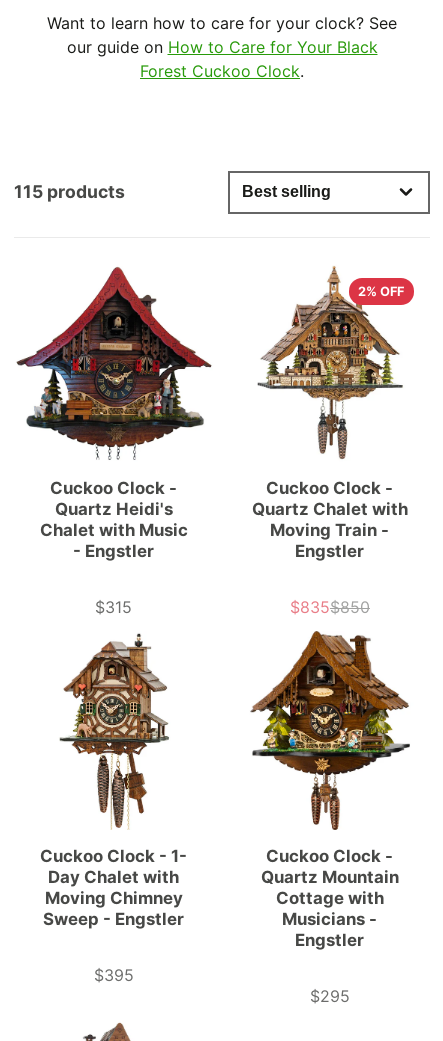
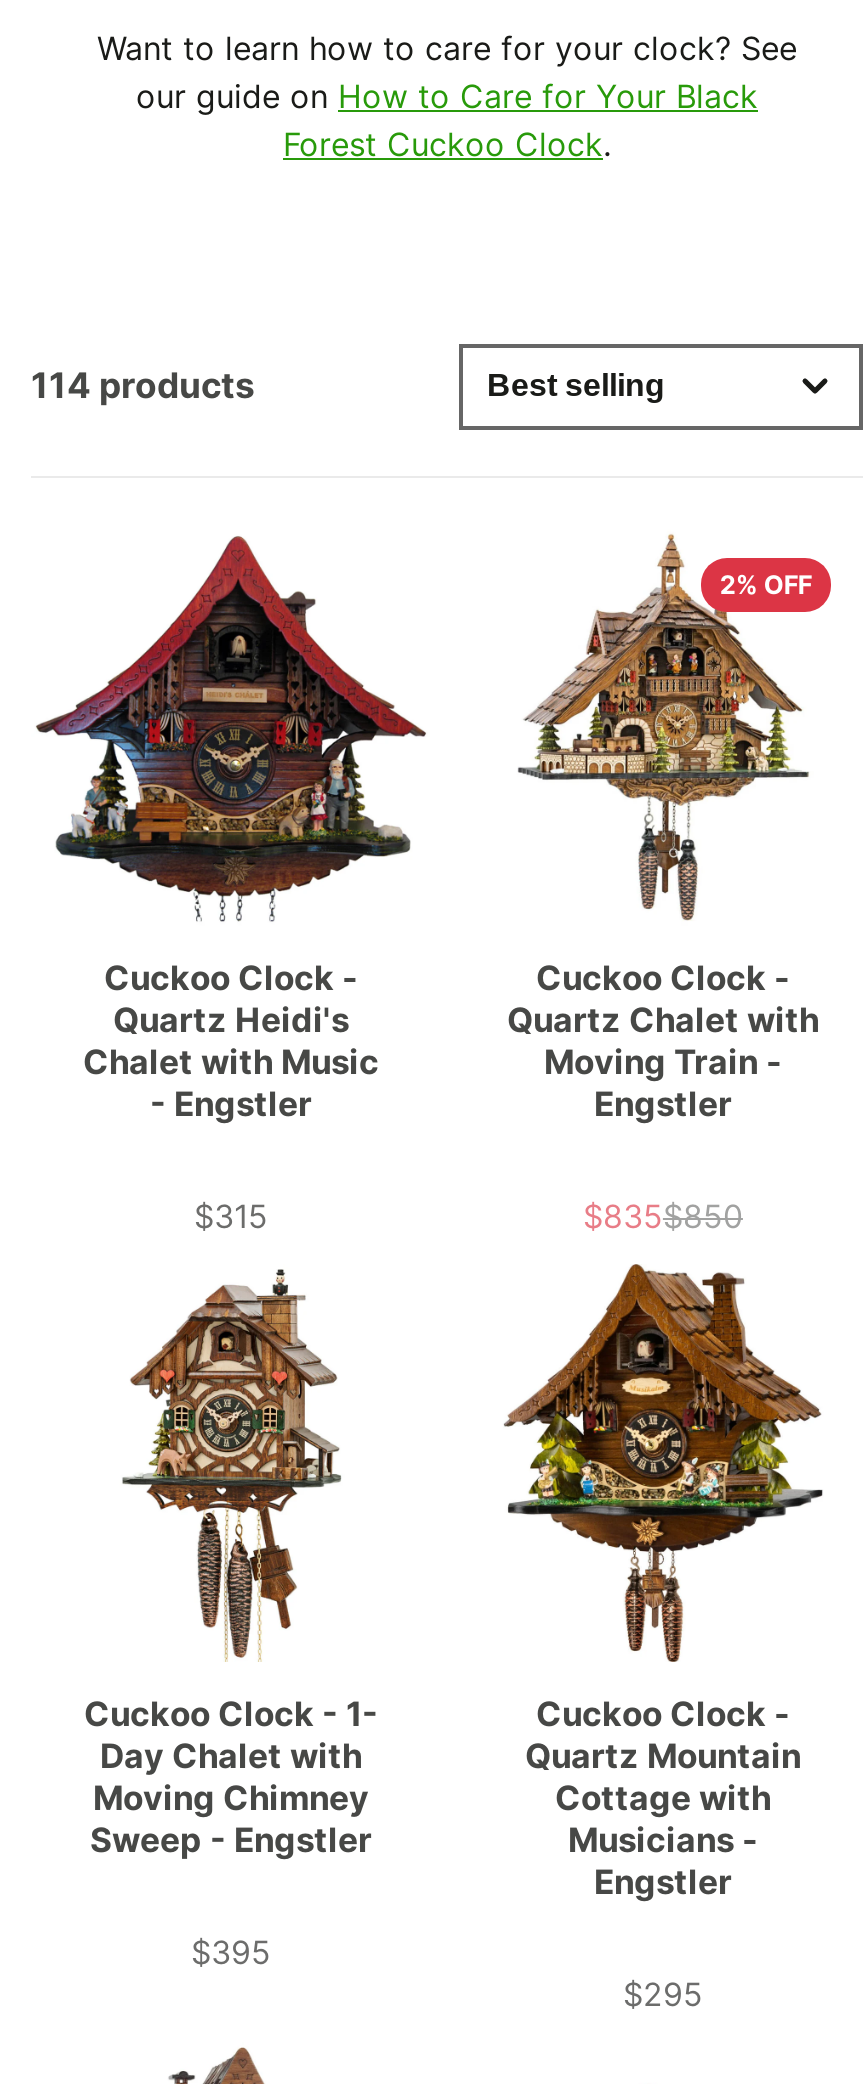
- 115 products
+ 114 products
